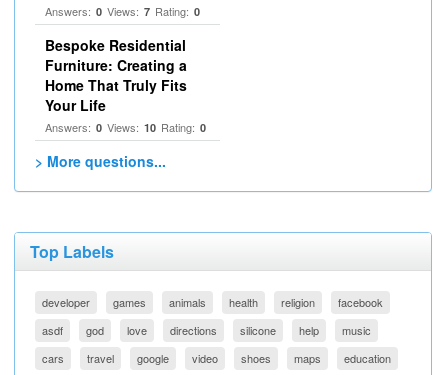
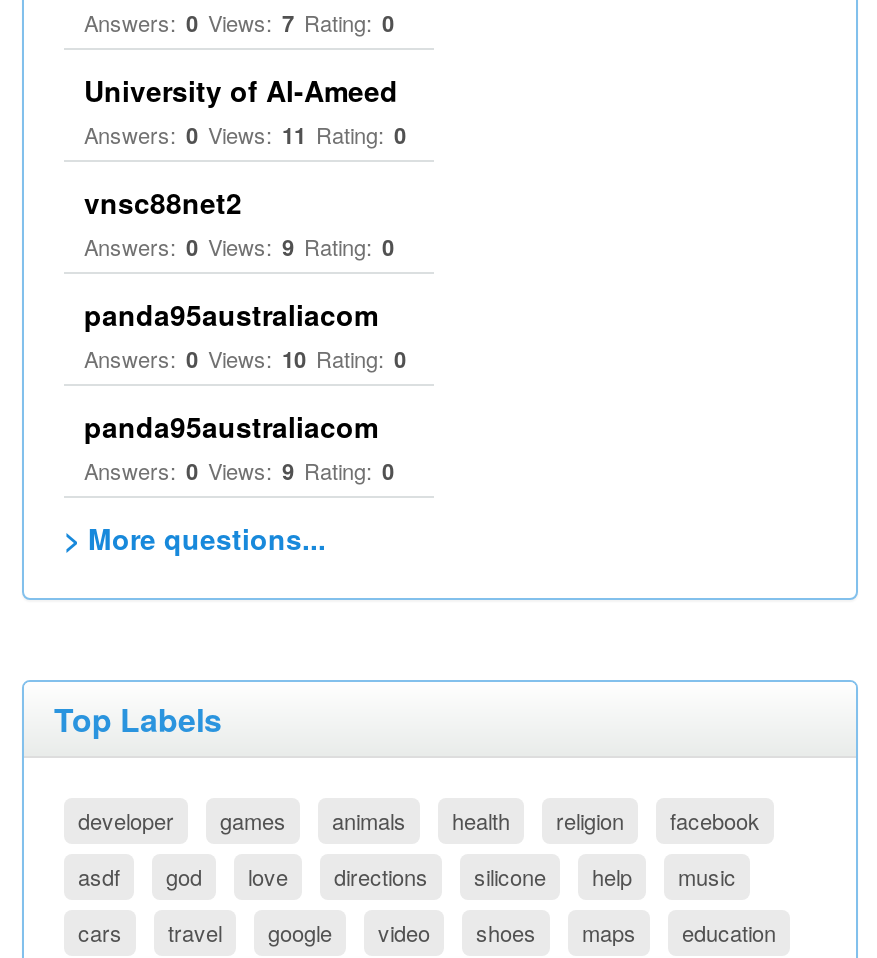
- Bespoke Residential
- Furniture: Creating a
- Home That Truly Fits
- Your Life
+ University of Al-Ameed
+ Answers: 0 Views: 11 Rating: 0
+ vnsc88net2
+ Answers: 0 Views: 9 Rating: 0
+ panda95australiacom

+ panda95australiacom
+ Answers: 0 Views: 9 Rating: 0
